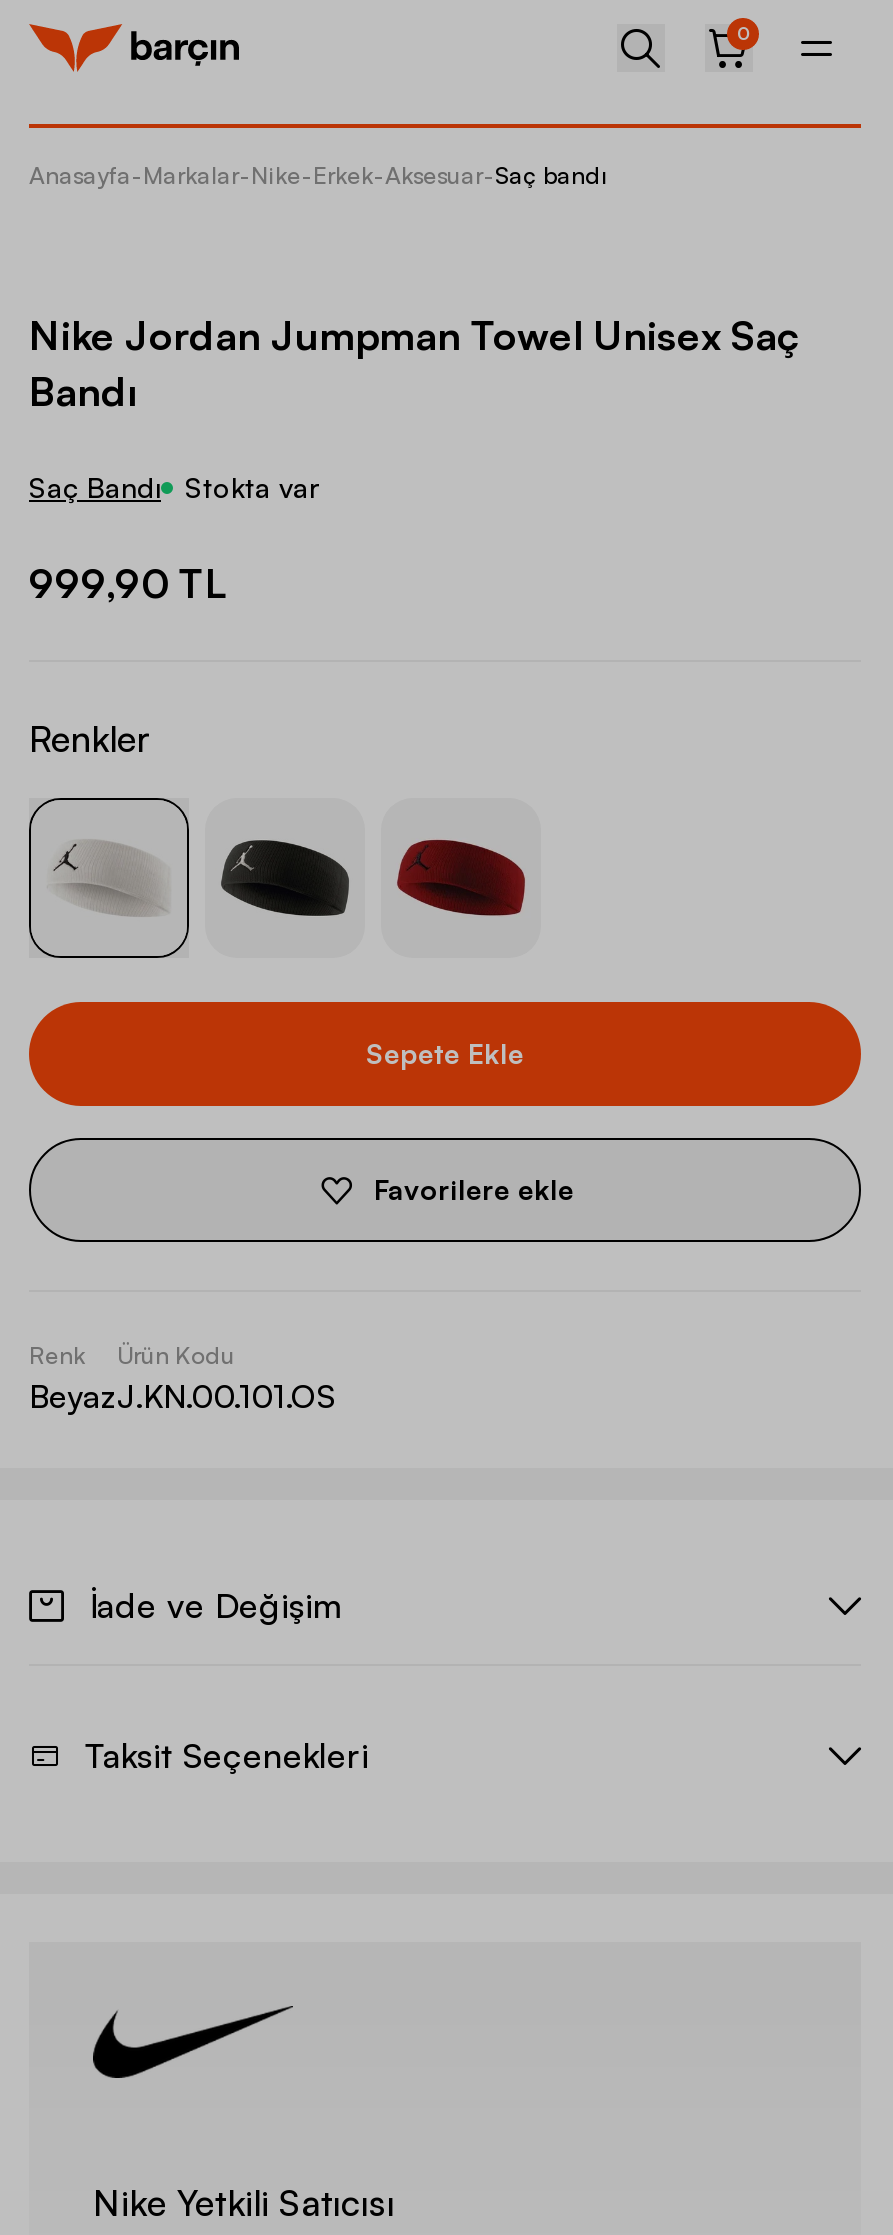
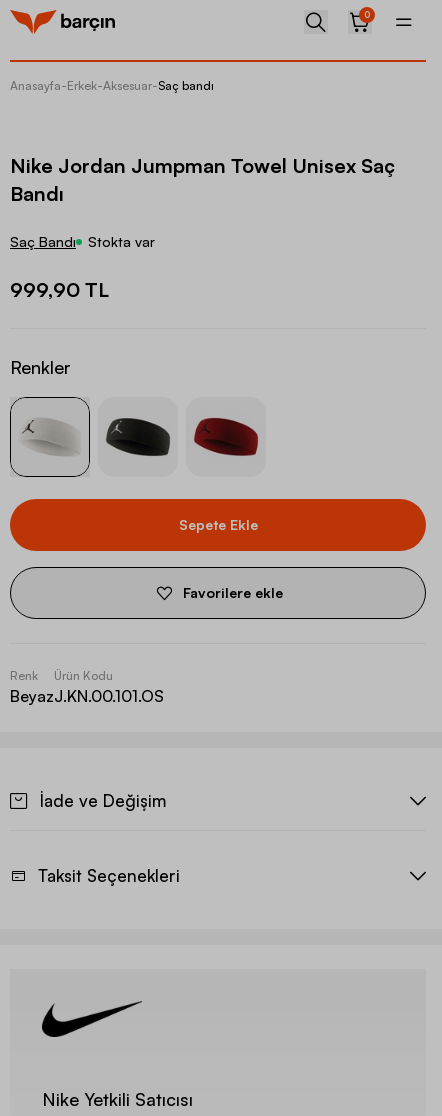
- Anasayfa-Markalar-Nike-Erkek-Aksesuar-Saç bandı
+ Anasayfa-Erkek-Aksesuar-Saç bandı
